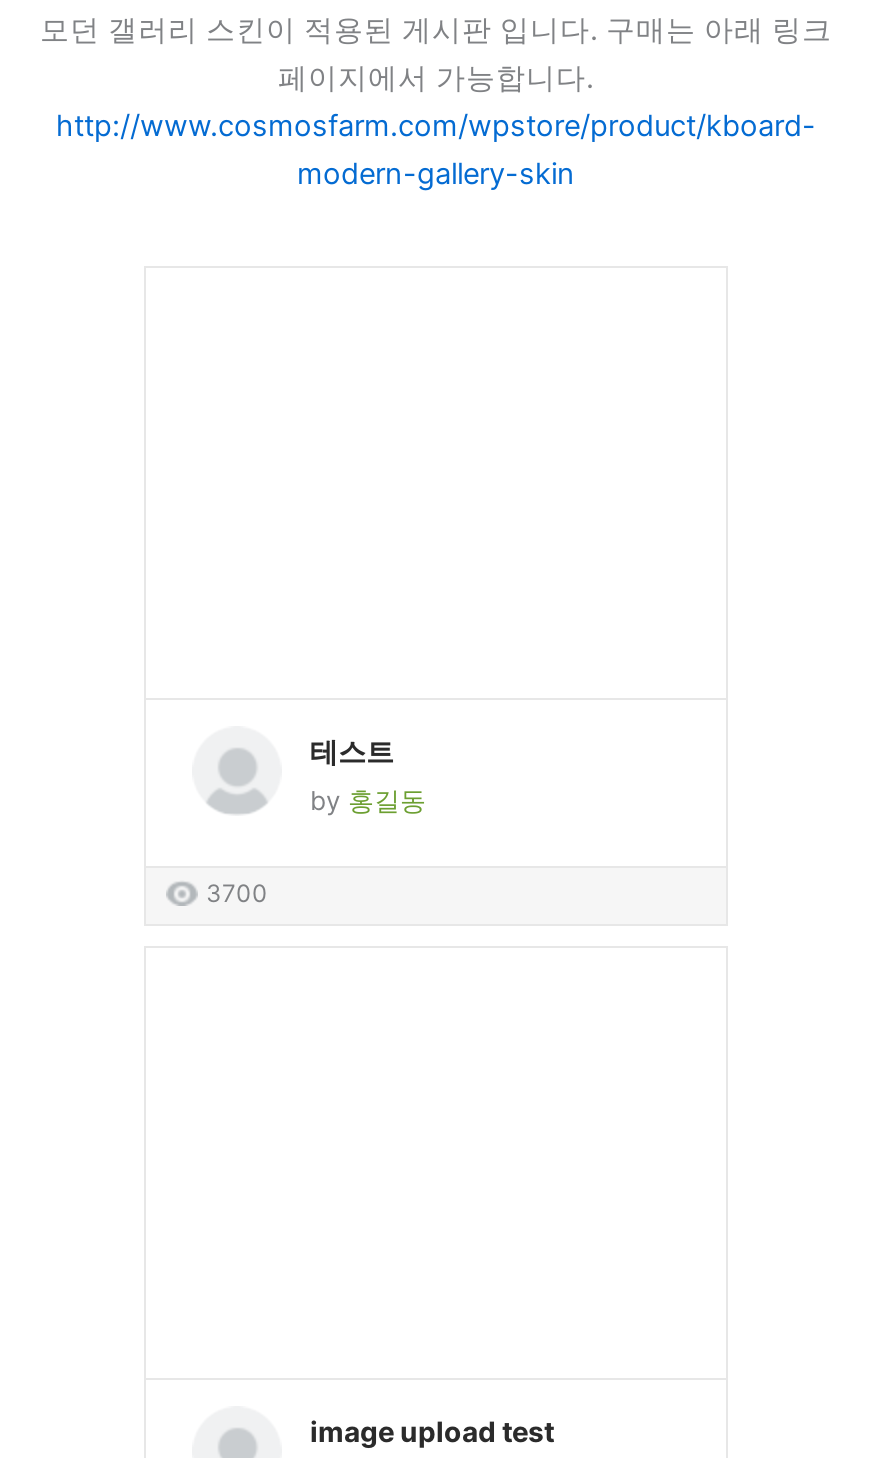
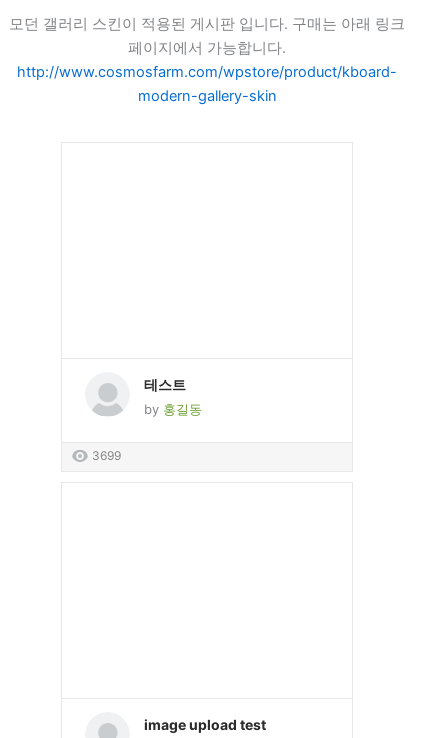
- 3700
+ 3699
